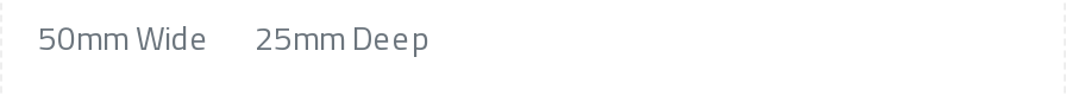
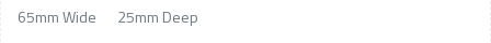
- 50mm Wide 25mm Deep
+ 65mm Wide 25mm Deep
